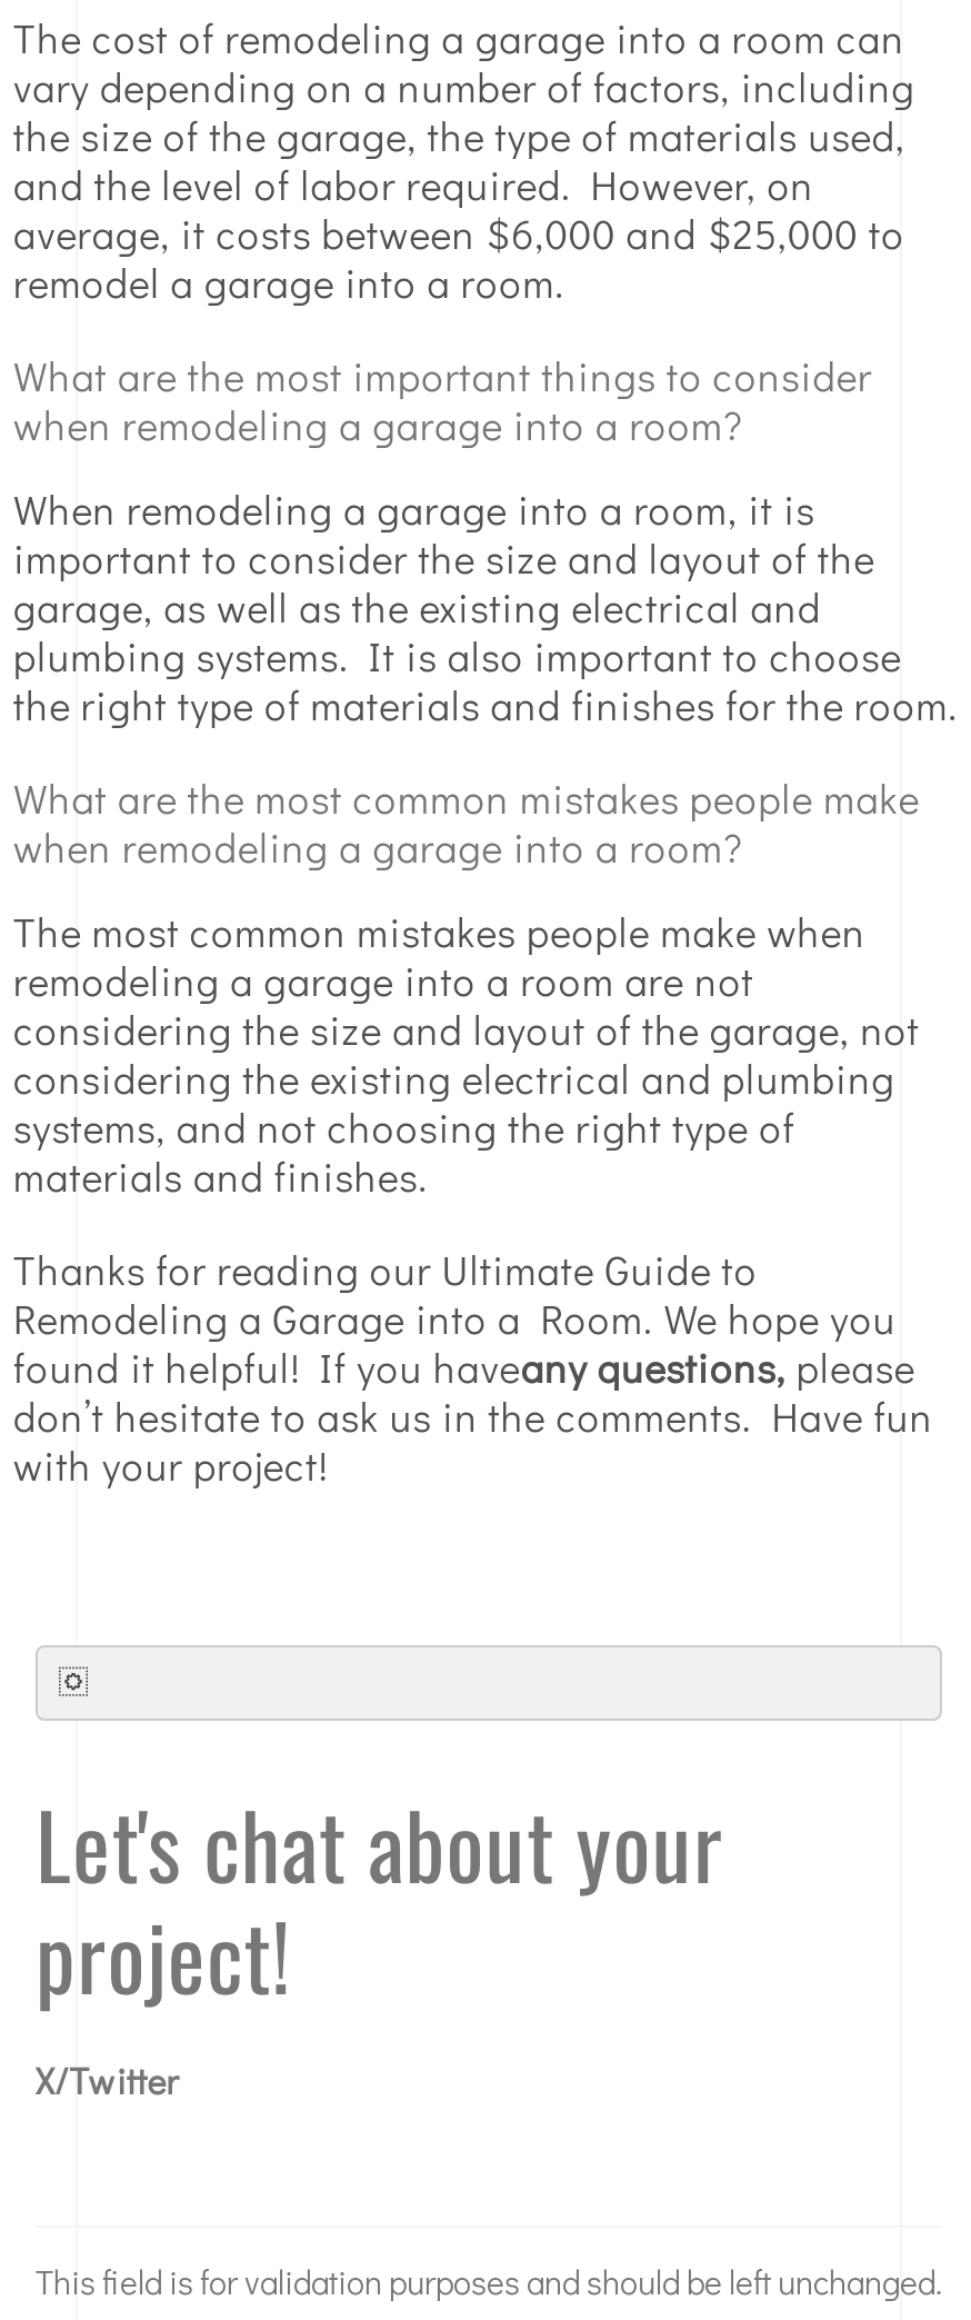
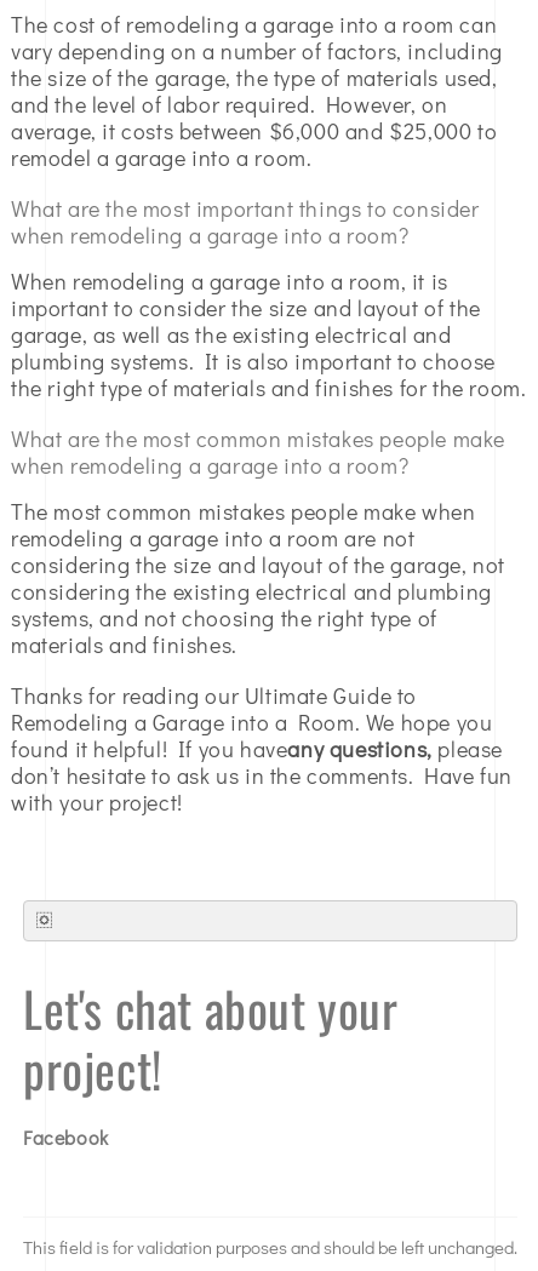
- X/Twitter
+ Facebook
